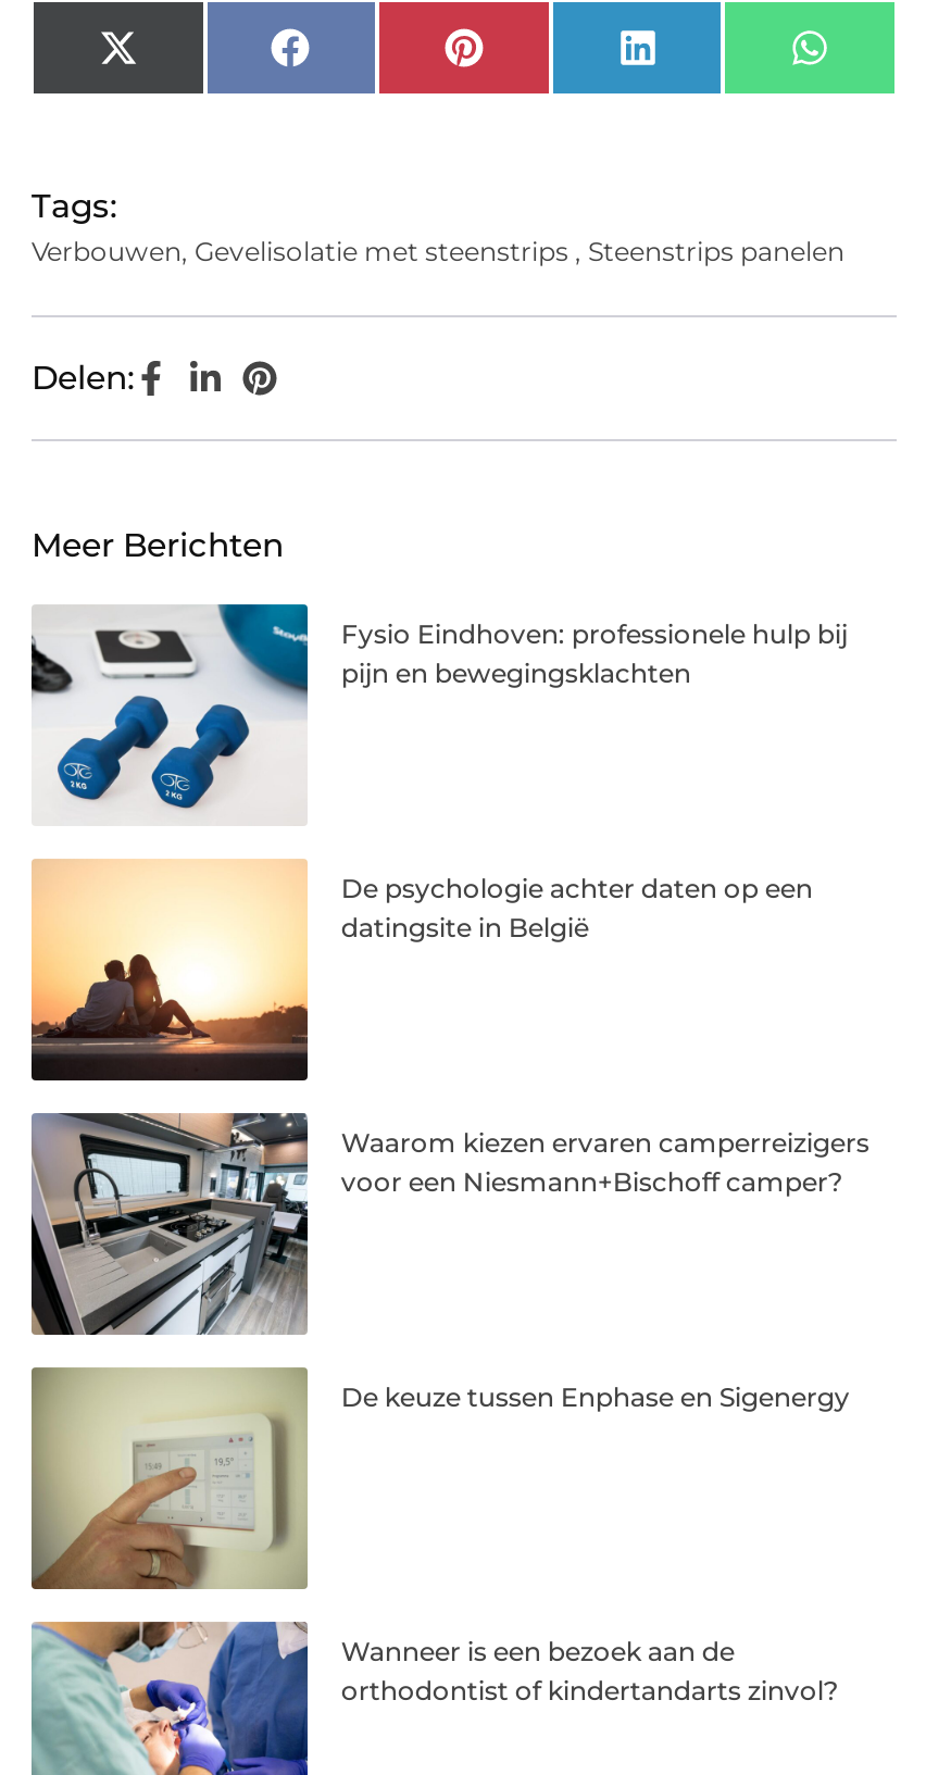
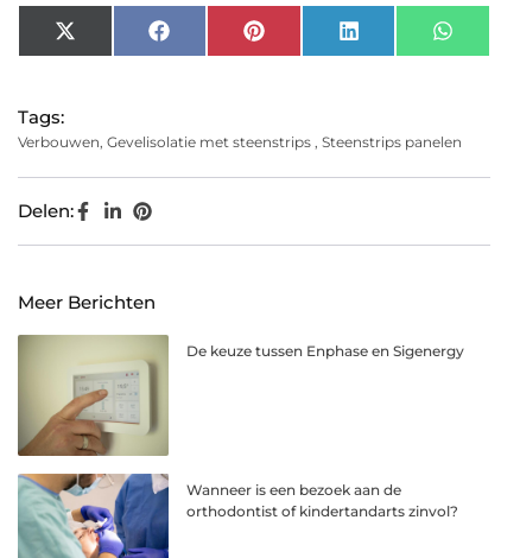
- [image]
- Fysio Eindhoven: professionele hulp bij
- pijn en bewegingsklachten

- [image]
- De psychologie achter daten op een
- datingsite in België

- [image]
- Waarom kiezen ervaren camperreizigers
- voor een Niesmann+Bischoff camper?
